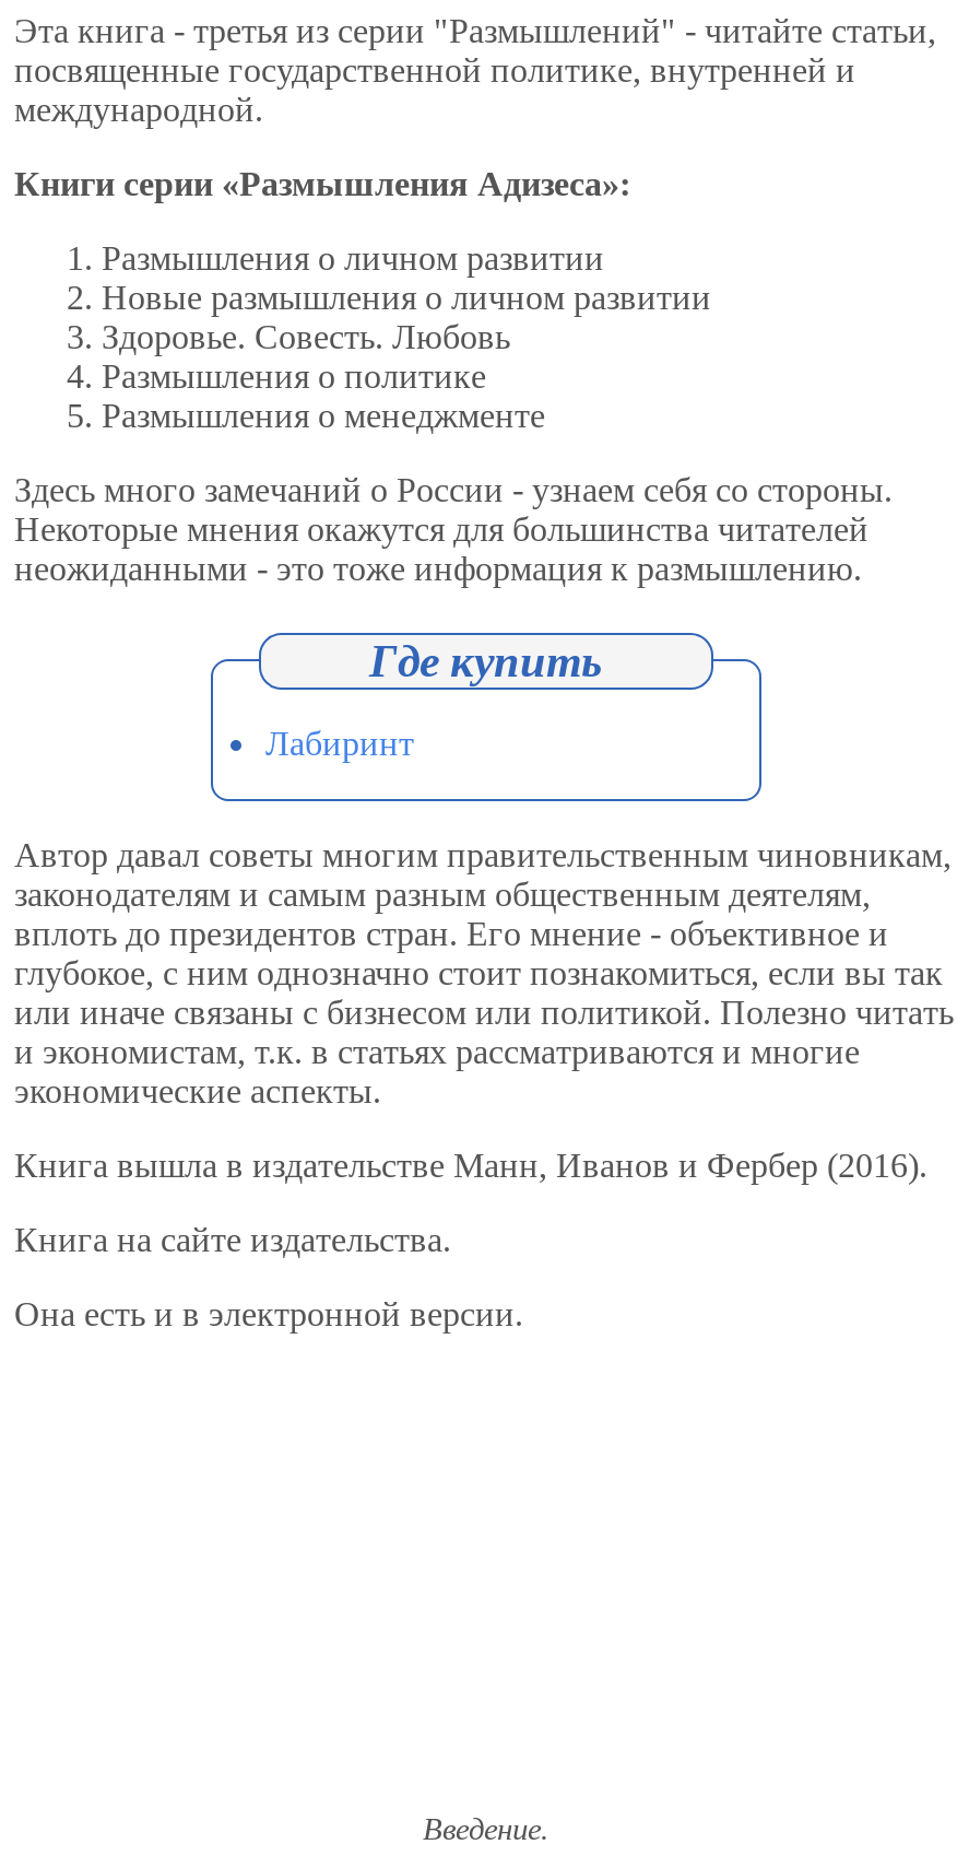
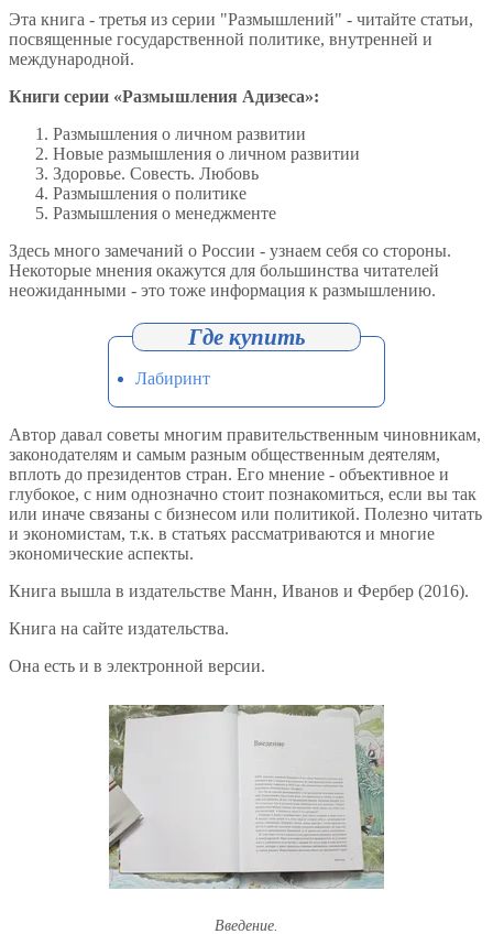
+ [image]
